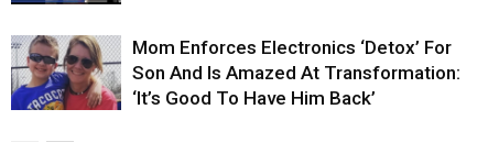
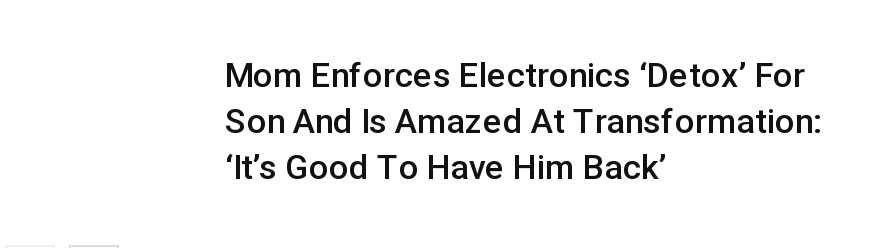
- [image]
